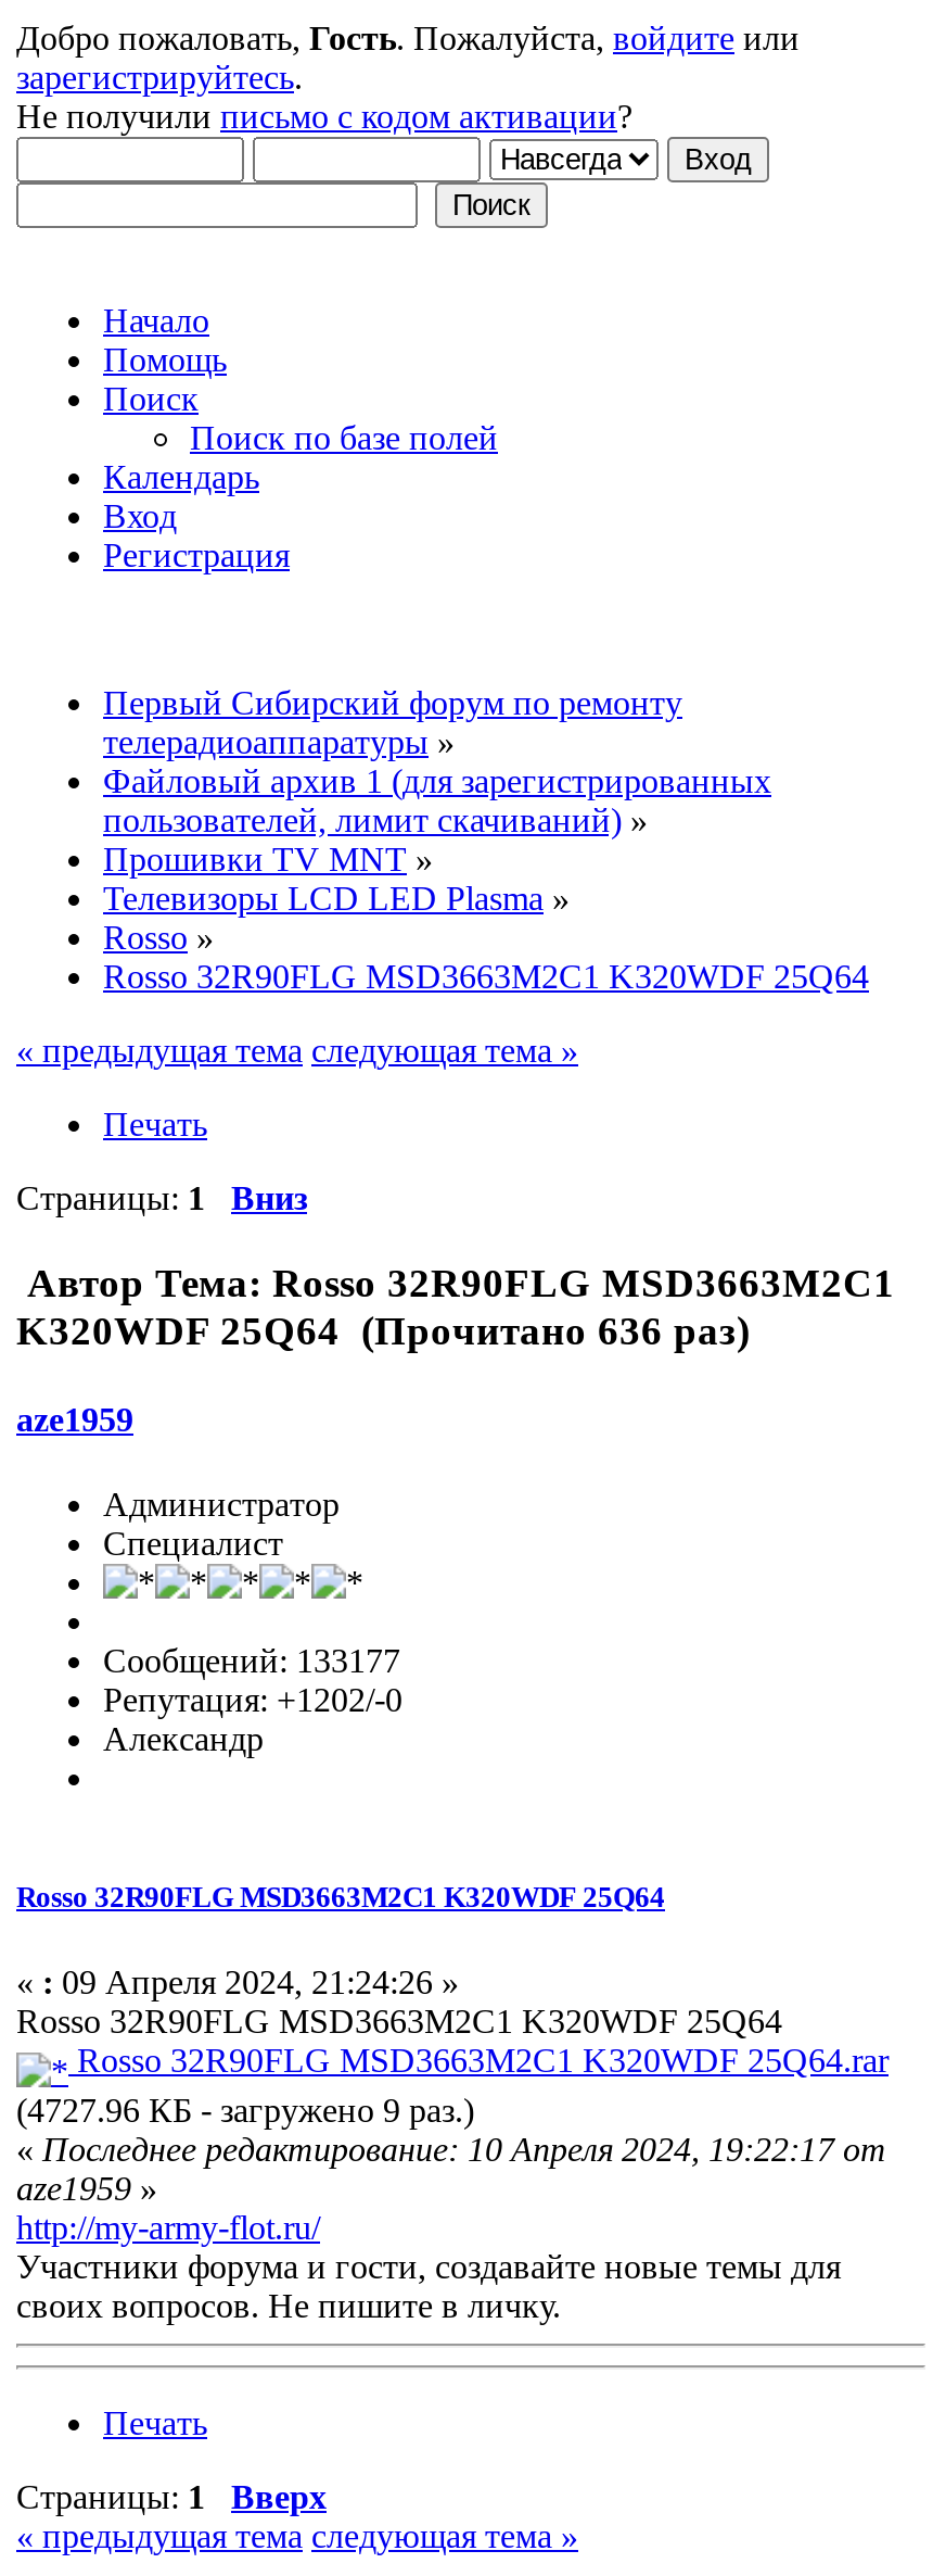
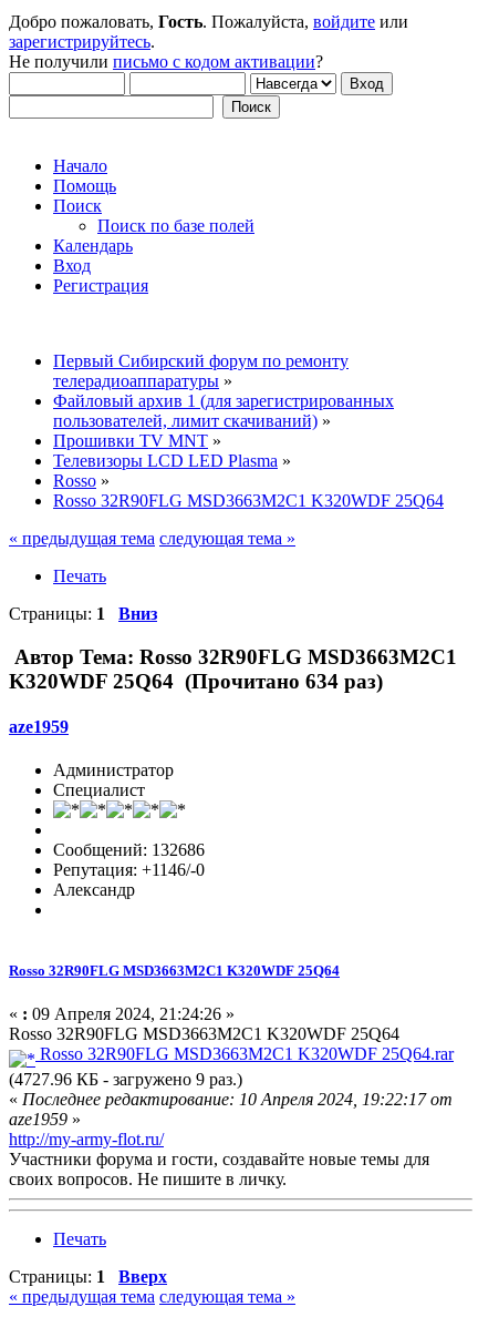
- K320WDF 25Q64 (Прочитано 636 раз)
+ K320WDF 25Q64 (Прочитано 634 раз)

- Сообщений: 133177
+ Сообщений: 132686

- Репутация: +1202/-0
+ Репутация: +1146/-0
